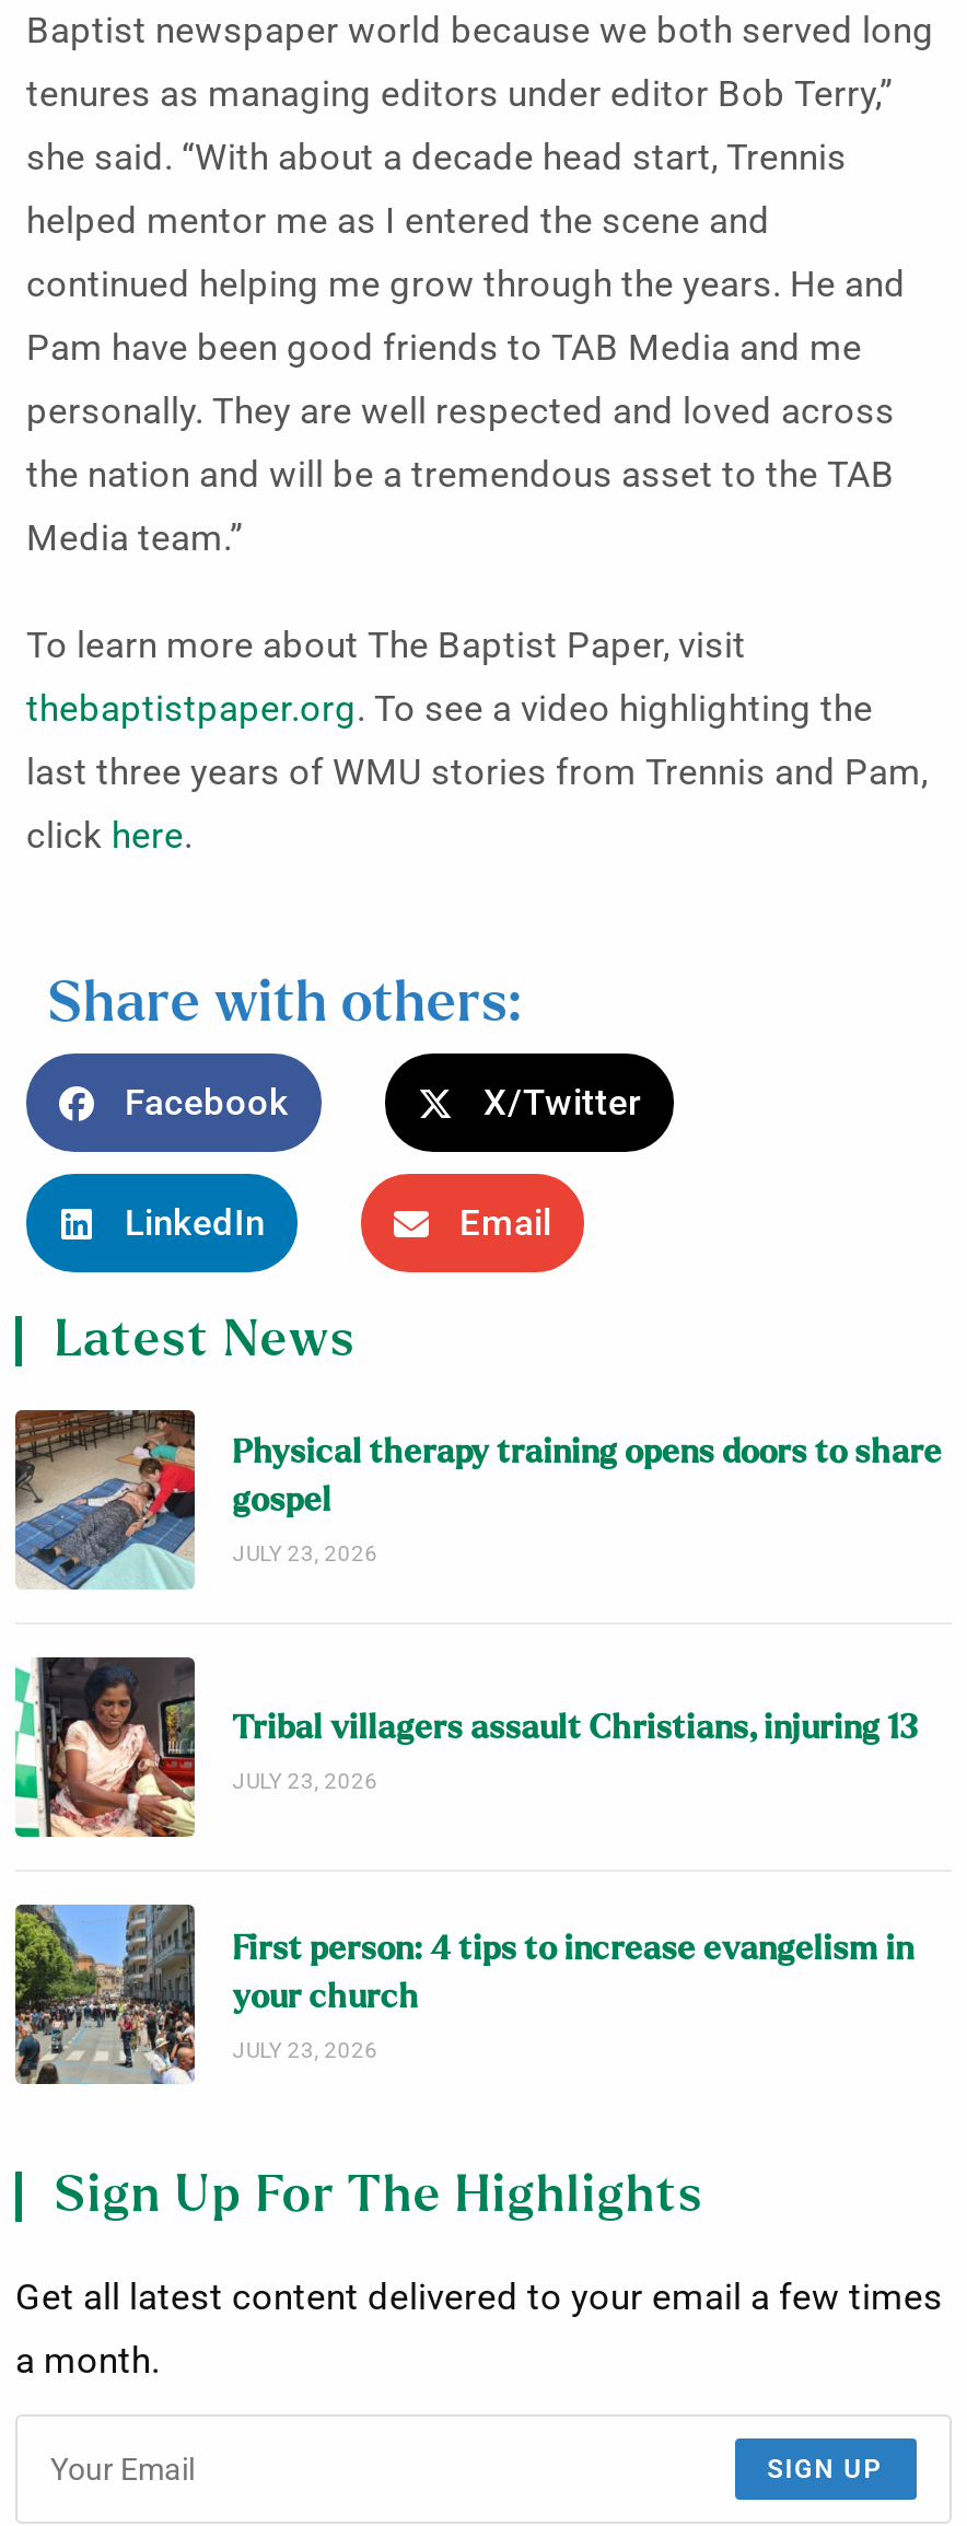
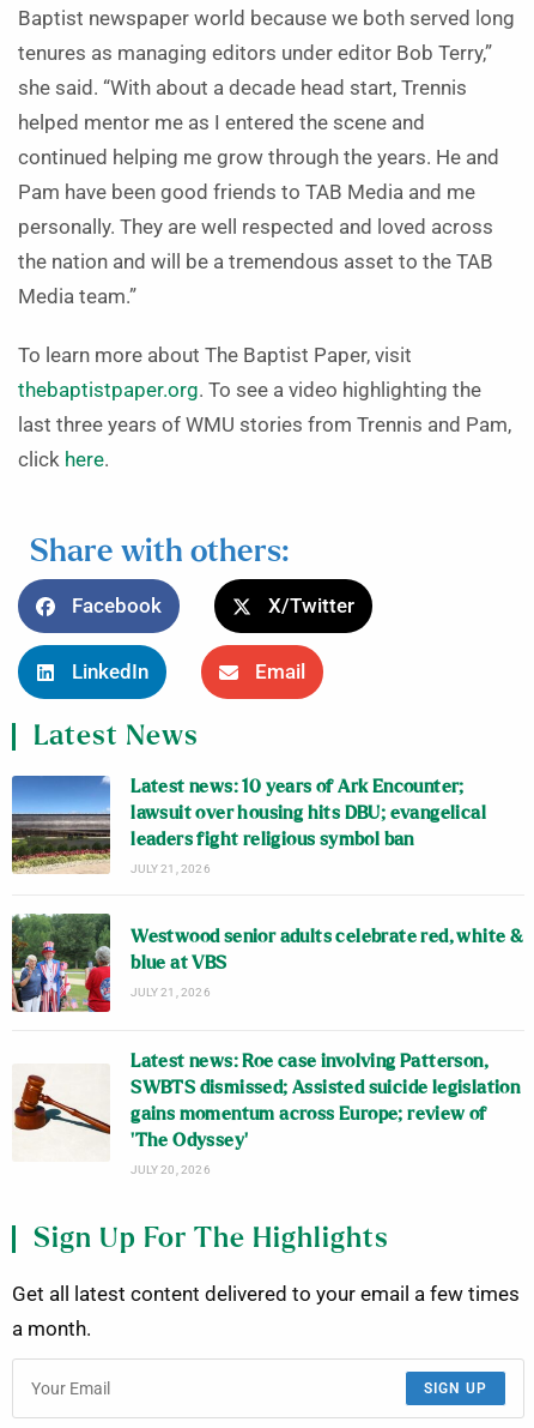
- [image]
- Physical therapy training opens doors to share
- gospel
- JULY 23, 2026
+ [image]
+ Latest news: 10 years of Ark Encounter;
+ lawsuit over housing hits DBU; evangelical
+ leaders fight religious symbol ban
+ JULY 21, 2026

- [image]
- Tribal villagers assault Christians, injuring 13
- JULY 23, 2026
+ [image]
+ Westwood senior adults celebrate red, white &
+ blue at VBS
+ JULY 21, 2026

- [image]
- First person: 4 tips to increase evangelism in
- your church
- JULY 23, 2026
+ [image]
+ Latest news: Roe case involving Patterson,
+ SWBTS dismissed; Assisted suicide legislation
+ gains momentum across Europe; review of
+ ‘The Odyssey’
+ JULY 20, 2026
